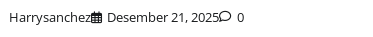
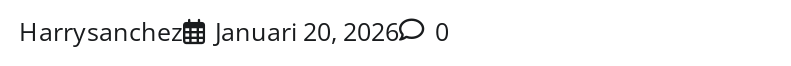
- Harrysanchez Desember 21, 2025 0
+ Harrysanchez Januari 20, 2026 0
